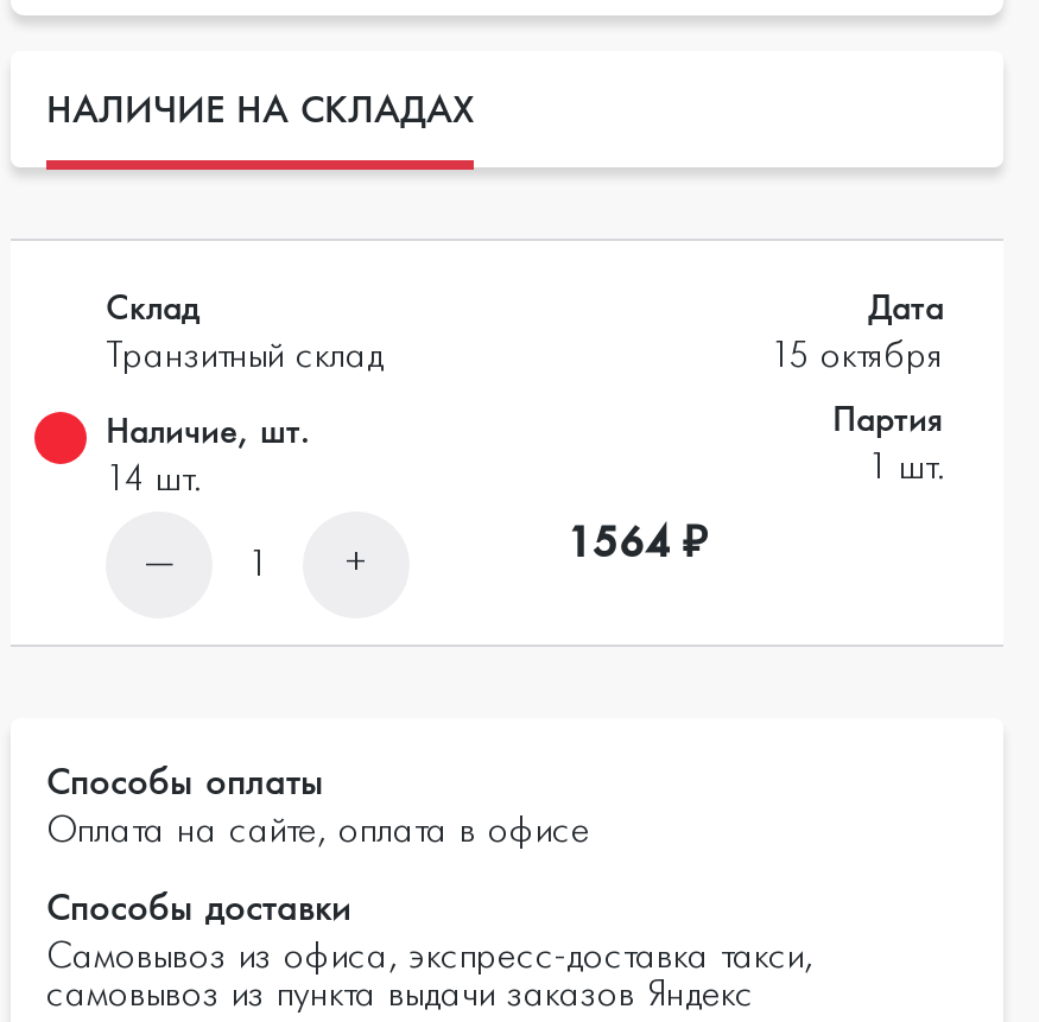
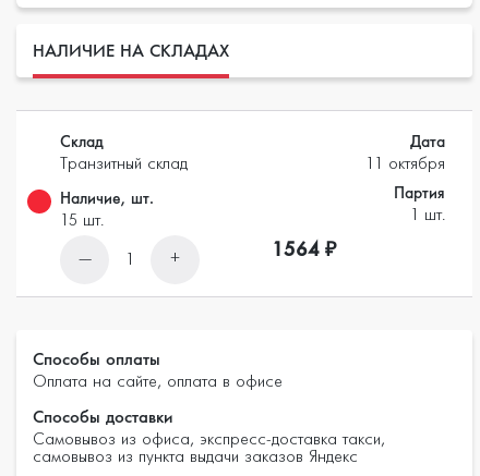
- 15 октября
+ 11 октября

- 14 шт.
+ 15 шт.
